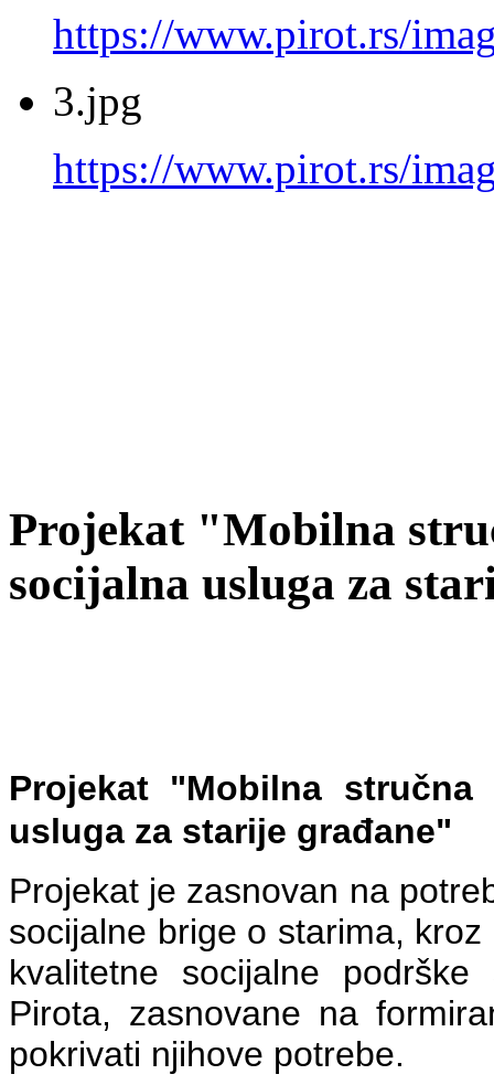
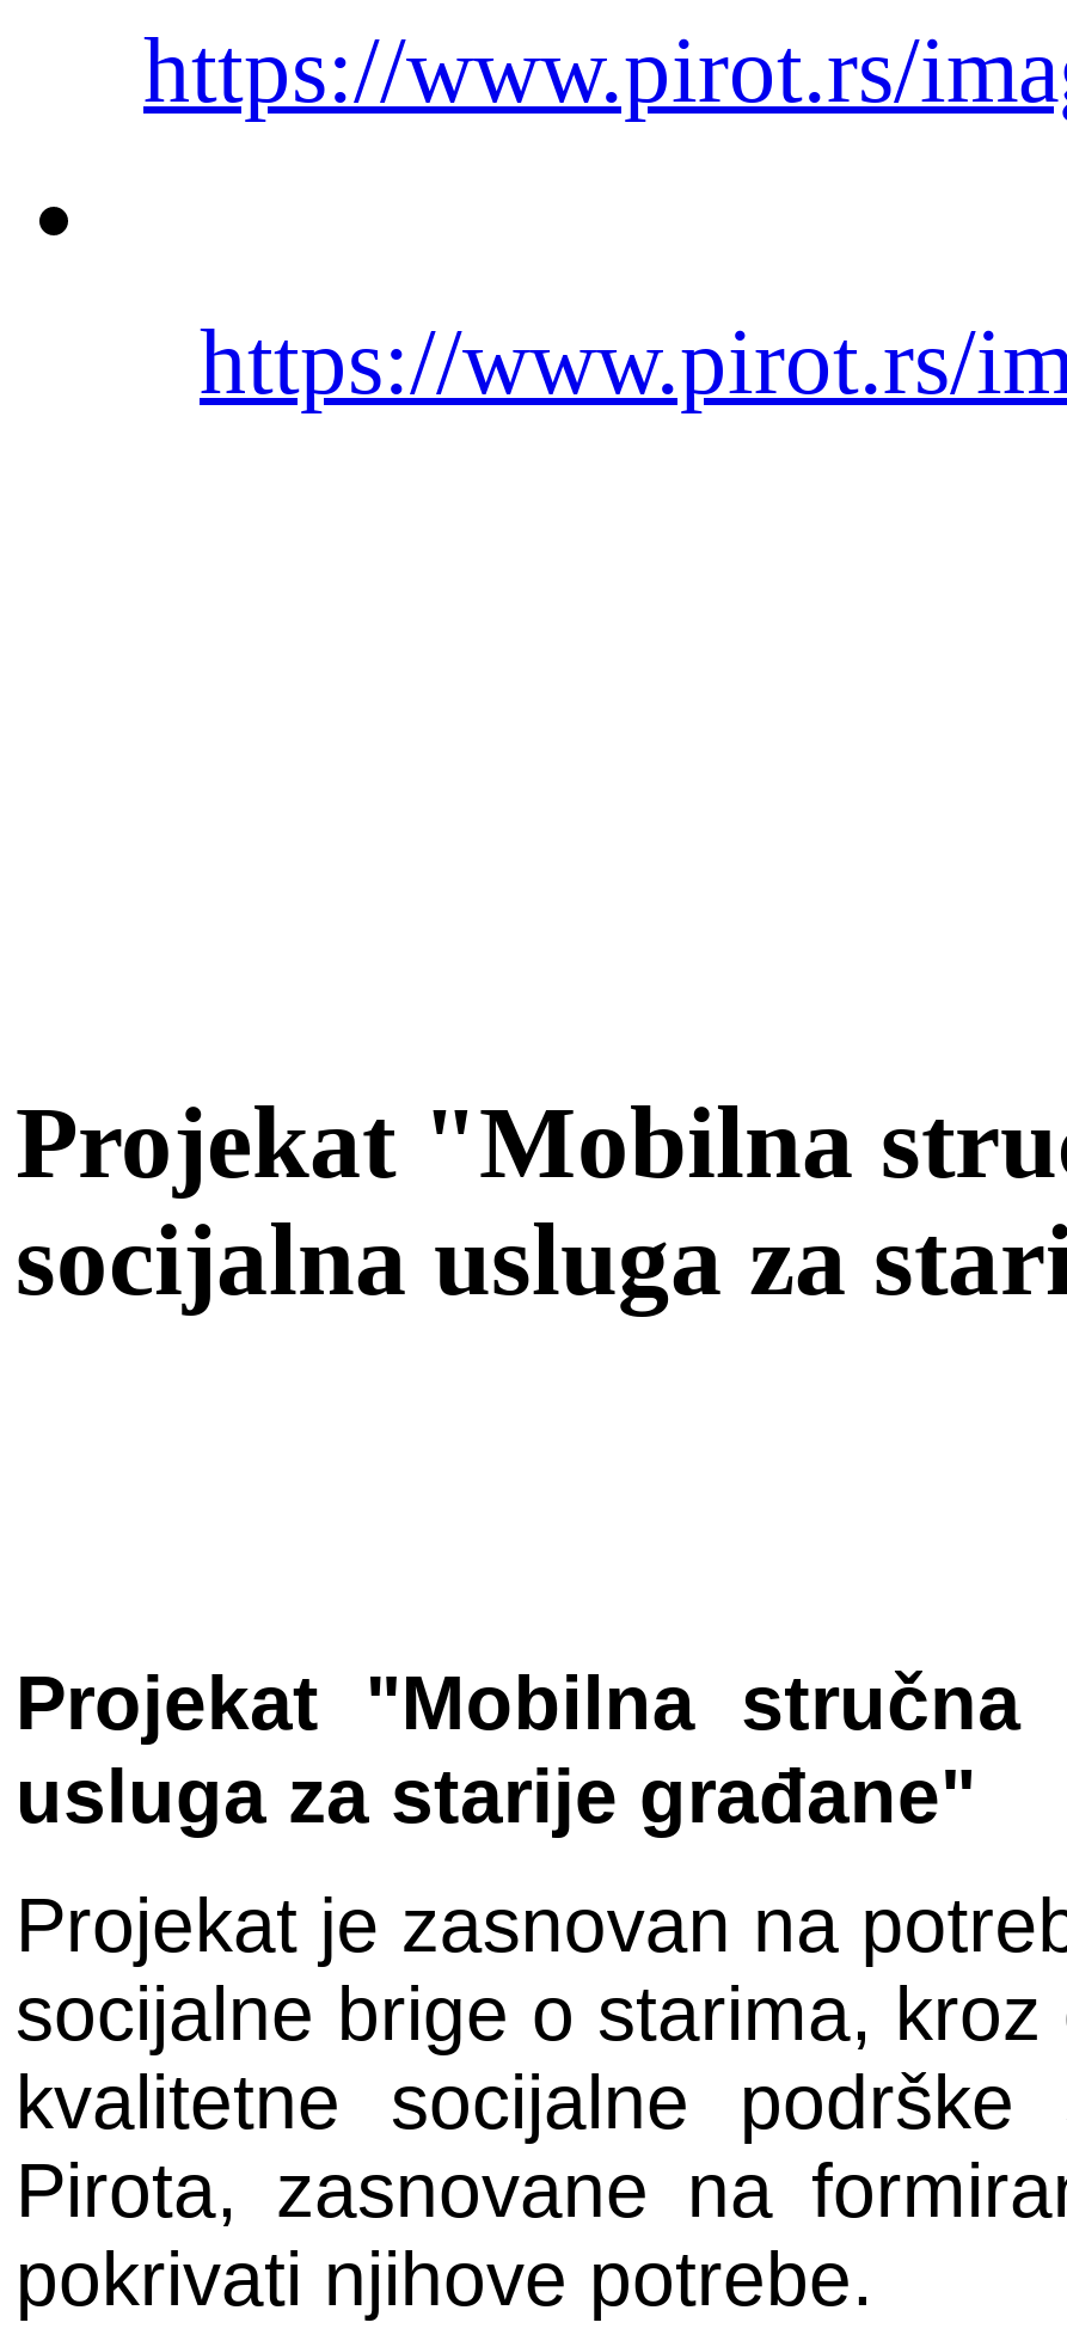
- 3.jpg
